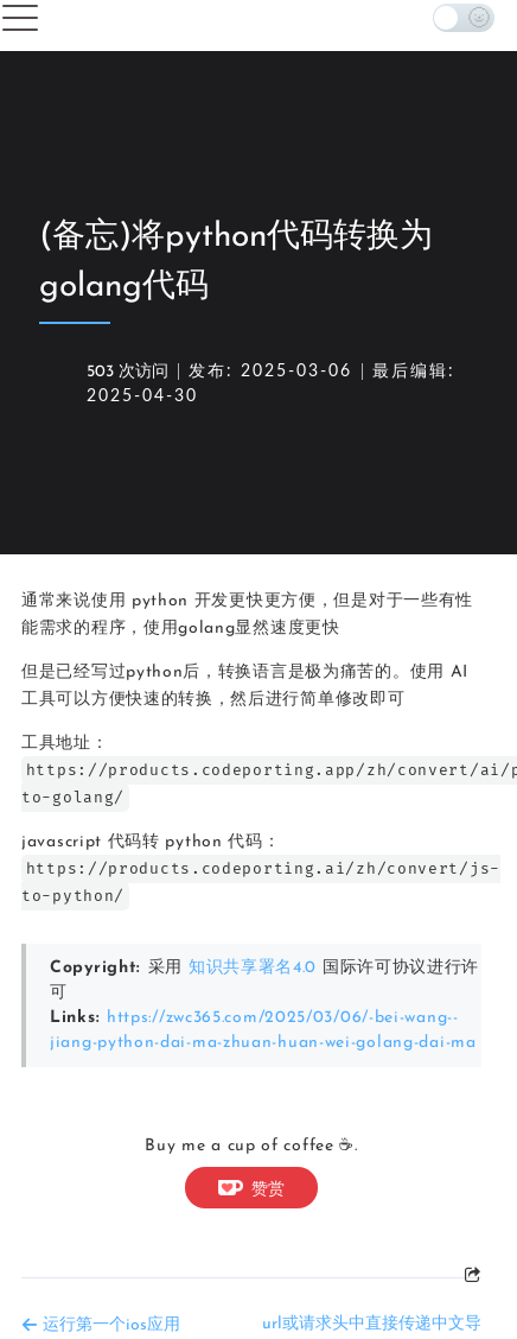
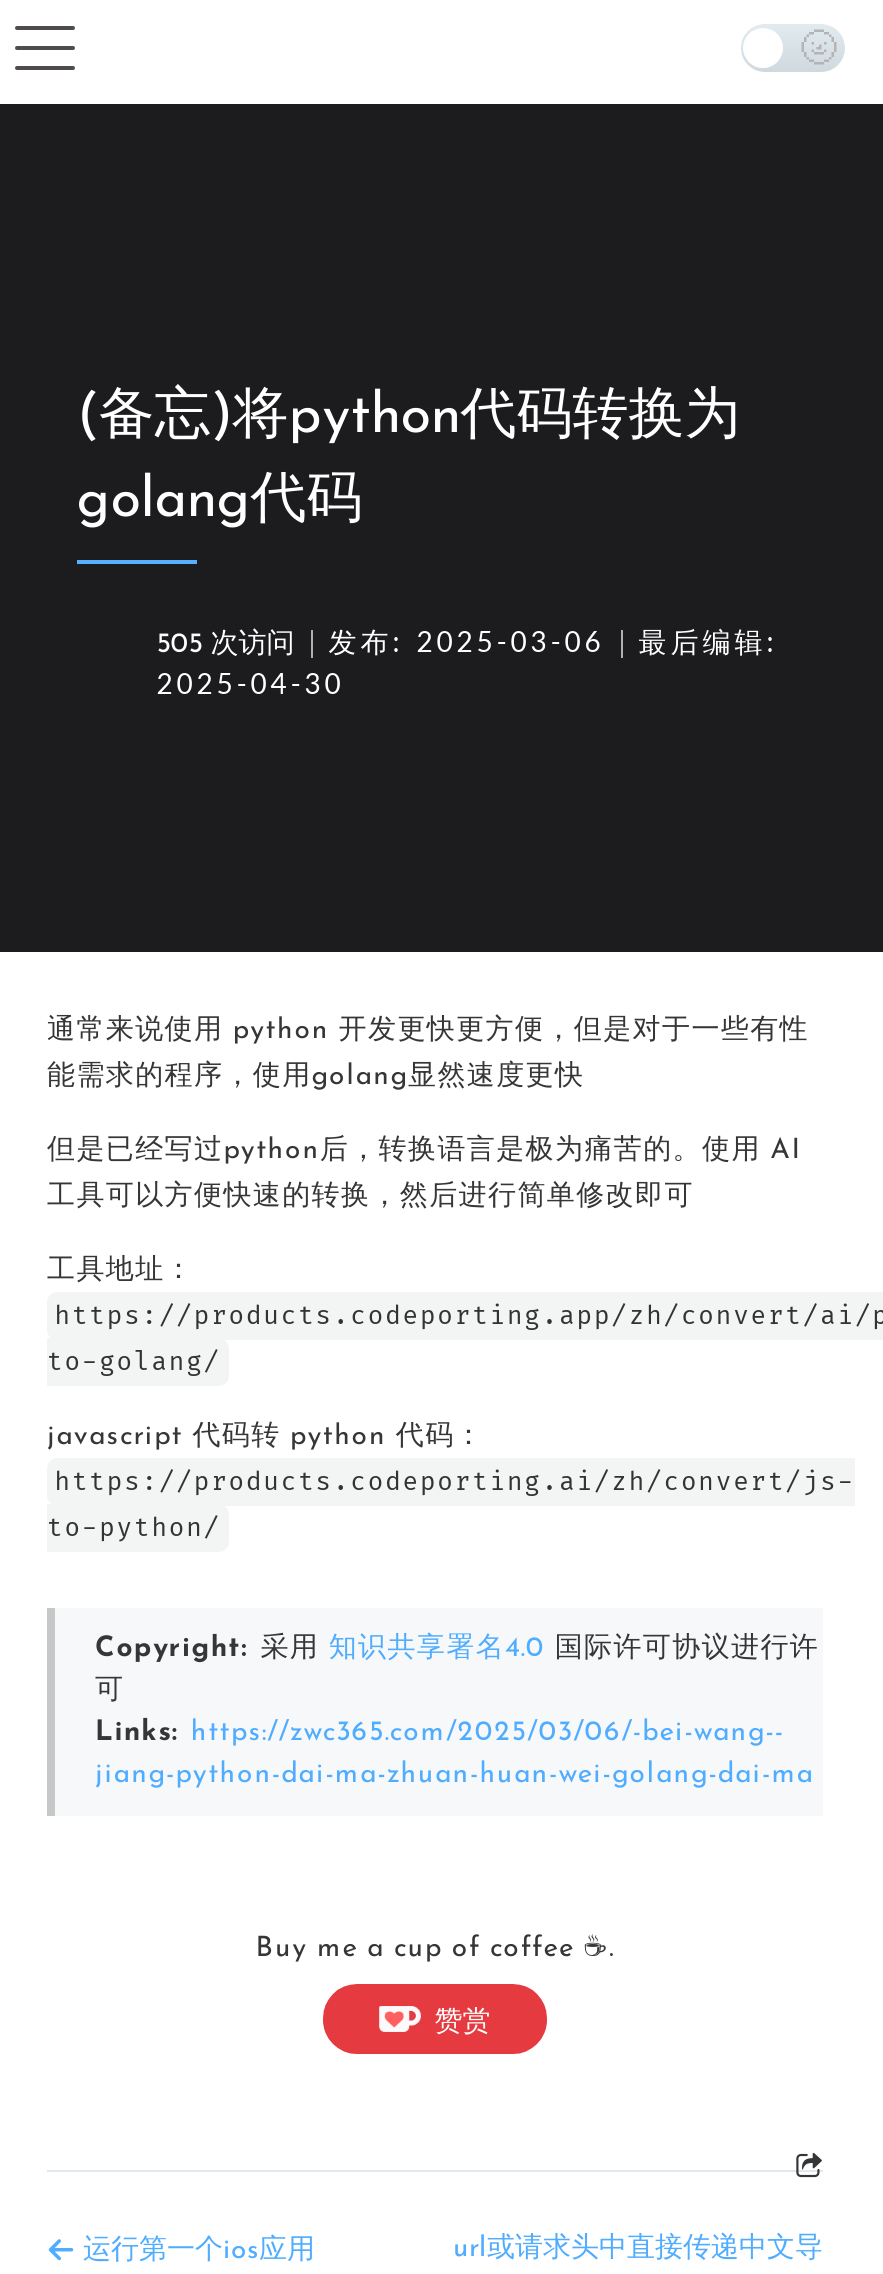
- 503 次访问 发布: 2025-03-06 最后编辑:
+ 505 次访问 发布: 2025-03-06 最后编辑:
